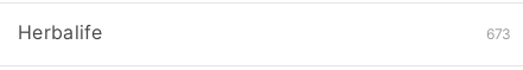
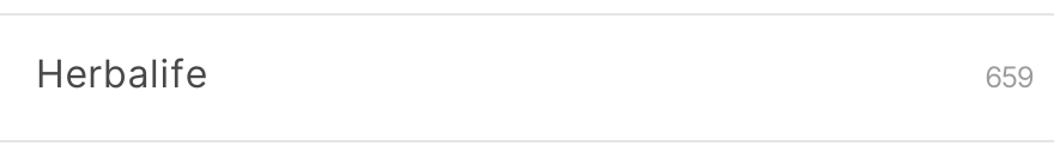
- 673
+ 659
